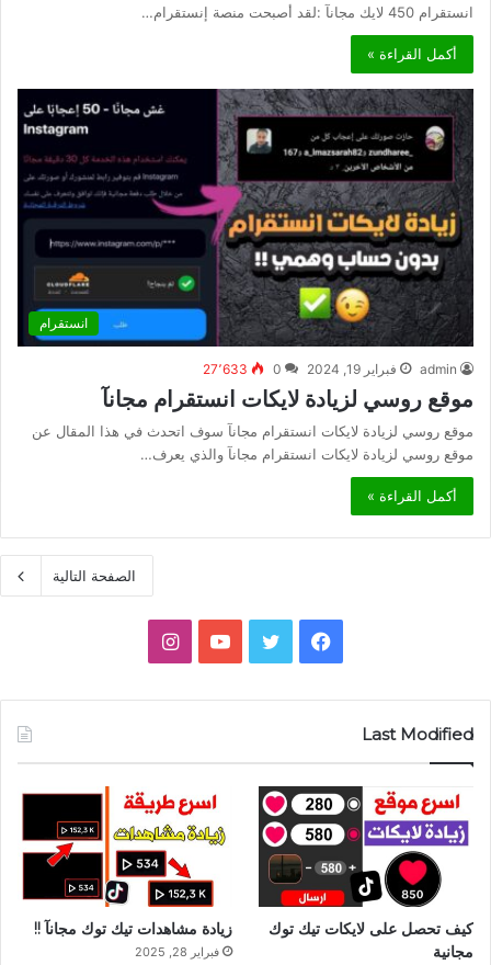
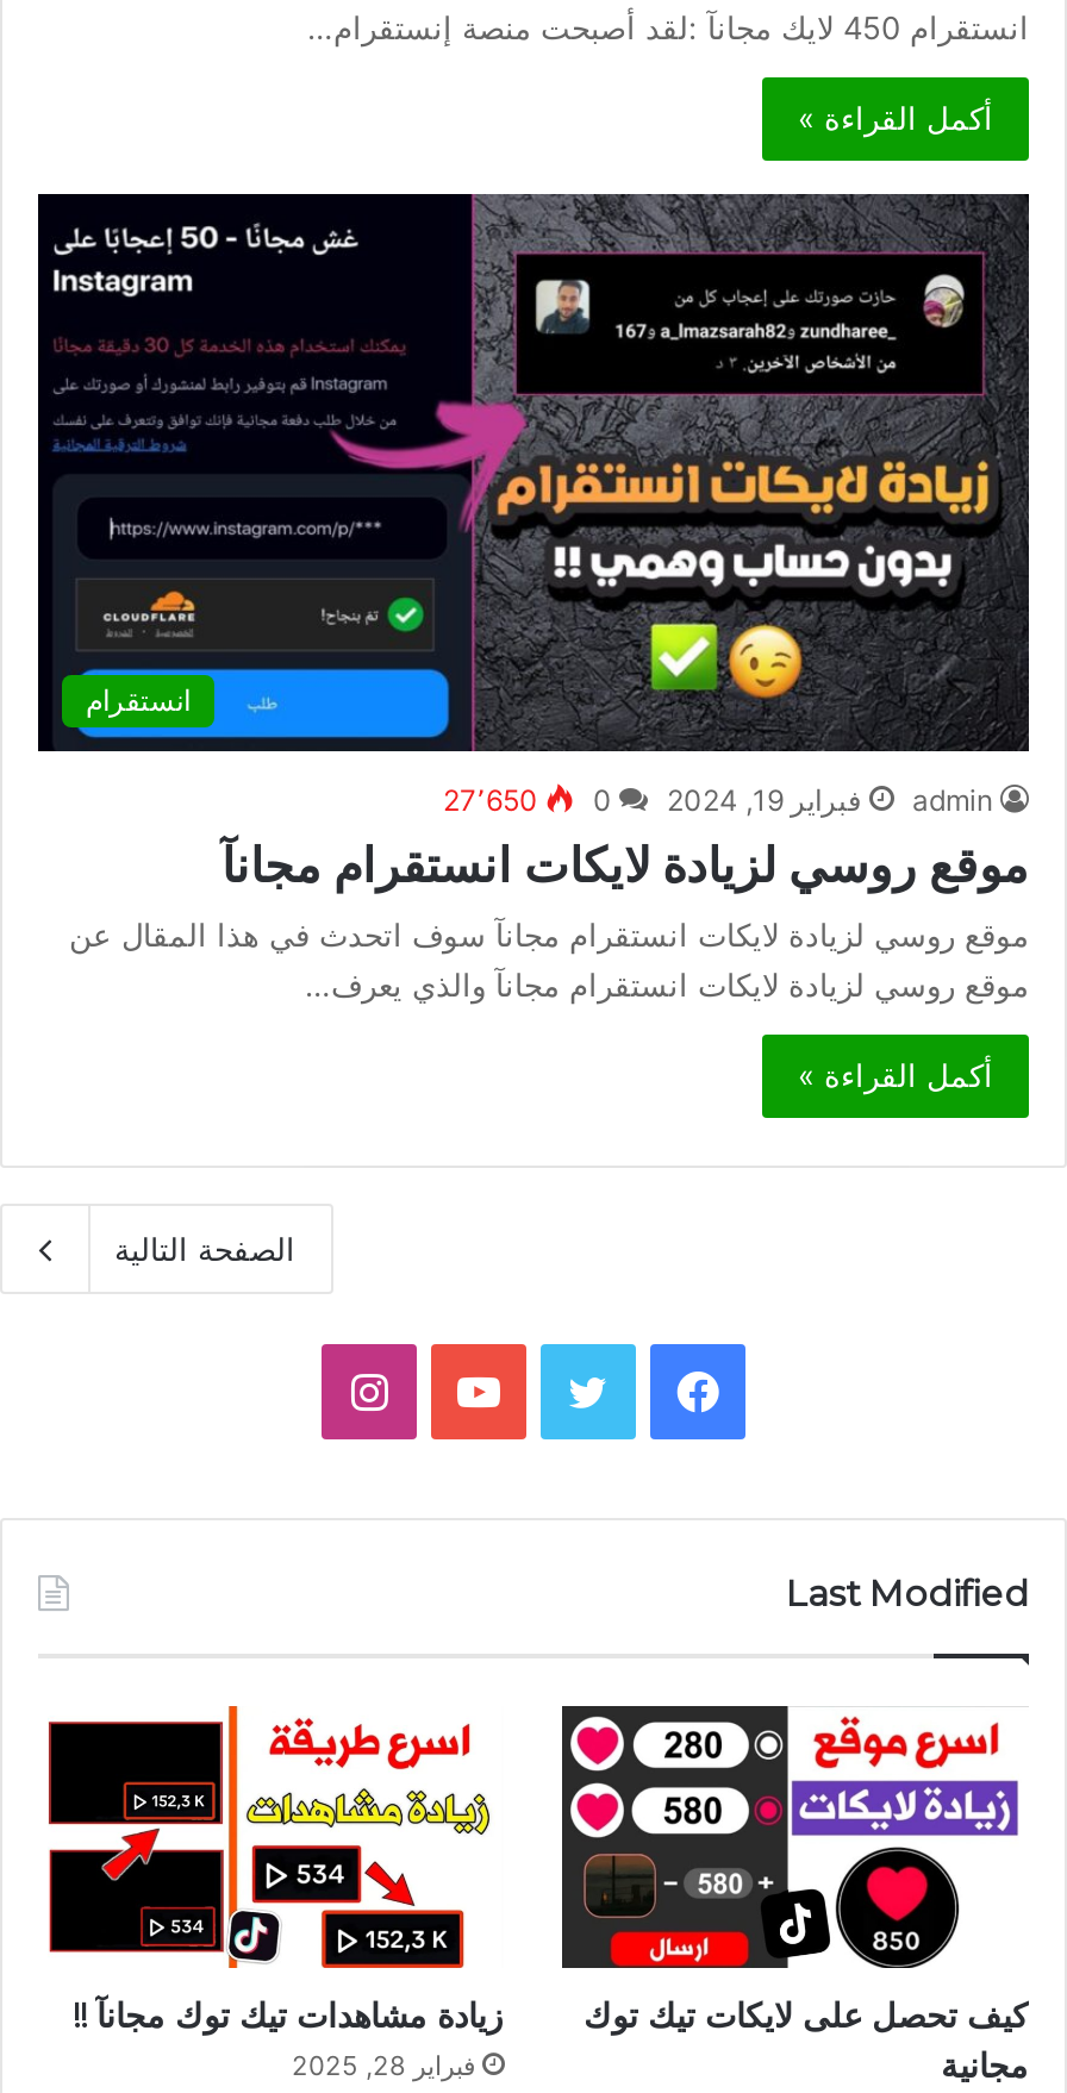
- 27٬633 0
+ 27٬650 0
